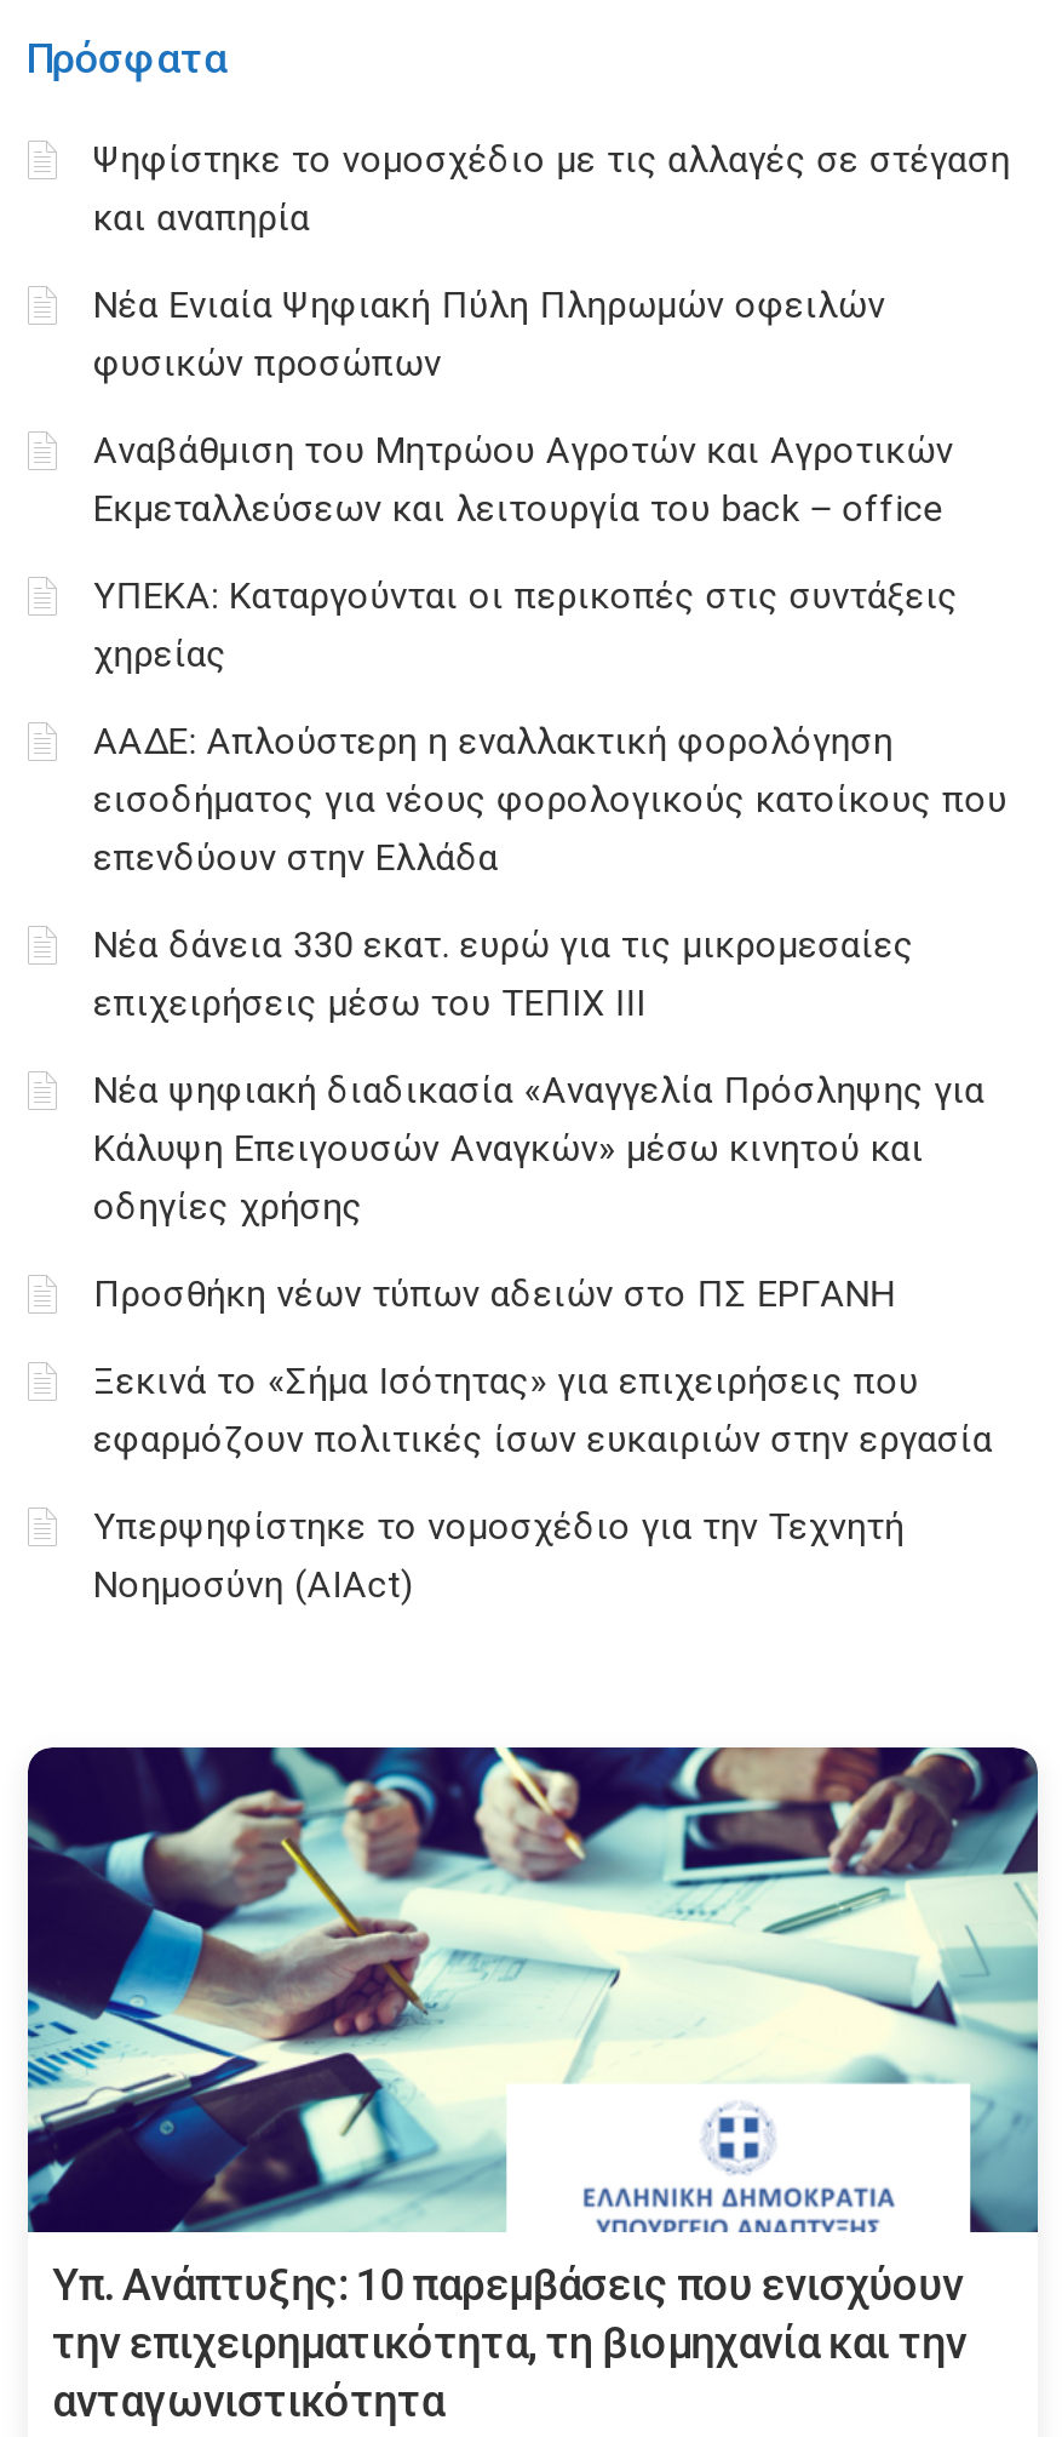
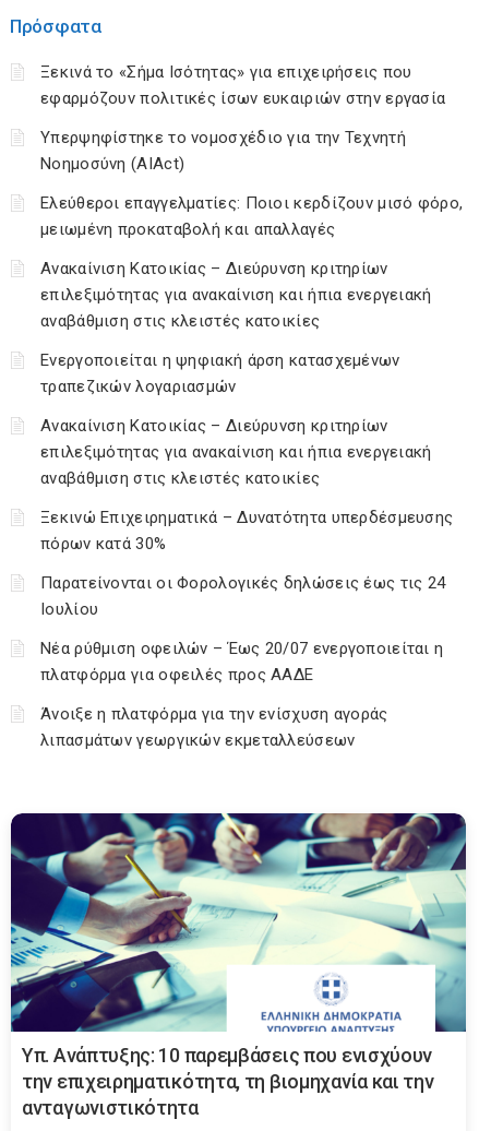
- Ψηφίστηκε το νομοσχέδιο με τις αλλαγές σε στέγαση
- και αναπηρία
- Νέα Ενιαία Ψηφιακή Πύλη Πληρωμών οφειλών
- φυσικών προσώπων
- Αναβάθμιση του Μητρώου Αγροτών και Αγροτικών
- Εκμεταλλεύσεων και λειτουργία του back – office
- ΥΠΕΚΑ: Καταργούνται οι περικοπές στις συντάξεις
- χηρείας
- ΑΑΔΕ: Απλούστερη η εναλλακτική φορολόγηση
- εισοδήματος για νέους φορολογικούς κατοίκους που
- επενδύουν στην Ελλάδα
- Νέα δάνεια 330 εκατ. ευρώ για τις μικρομεσαίες
- επιχειρήσεις μέσω του ΤΕΠΙΧ ΙΙΙ
- Νέα ψηφιακή διαδικασία «Αναγγελία Πρόσληψης για
- Κάλυψη Επειγουσών Αναγκών» μέσω κινητού και
- οδηγίες χρήσης
- Προσθήκη νέων τύπων αδειών στο ΠΣ ΕΡΓΑΝΗ

moved up: Ξεκινά το «Σήμα Ισότητας» για επιχειρήσεις που | εφαρμόζουν πολιτικές ίσων ευκαιριών στην εργασία | Υπερψηφίστηκε το νομοσχέδιο για την Τεχνητή | Νοημοσύνη (AIAct)

+ Ελεύθεροι επαγγελματίες: Ποιοι κερδίζουν μισό φόρο,
+ μειωμένη προκαταβολή και απαλλαγές
+ Ανακαίνιση Κατοικίας – Διεύρυνση κριτηρίων
+ επιλεξιμότητας για ανακαίνιση και ήπια ενεργειακή
+ αναβάθμιση στις κλειστές κατοικίες
+ Ενεργοποιείται η ψηφιακή άρση κατασχεμένων
+ τραπεζικών λογαριασμών
+ Ανακαίνιση Κατοικίας – Διεύρυνση κριτηρίων
+ επιλεξιμότητας για ανακαίνιση και ήπια ενεργειακή
+ αναβάθμιση στις κλειστές κατοικίες
+ Ξεκινώ Επιχειρηματικά – Δυνατότητα υπερδέσμευσης
+ πόρων κατά 30%
+ Παρατείνονται οι Φορολογικές δηλώσεις έως τις 24
+ Ιουλίου
+ Νέα ρύθμιση οφειλών – Έως 20/07 ενεργοποιείται η
+ πλατφόρμα για οφειλές προς ΑΑΔΕ
+ Άνοιξε η πλατφόρμα για την ενίσχυση αγοράς
+ λιπασμάτων γεωργικών εκμεταλλεύσεων
